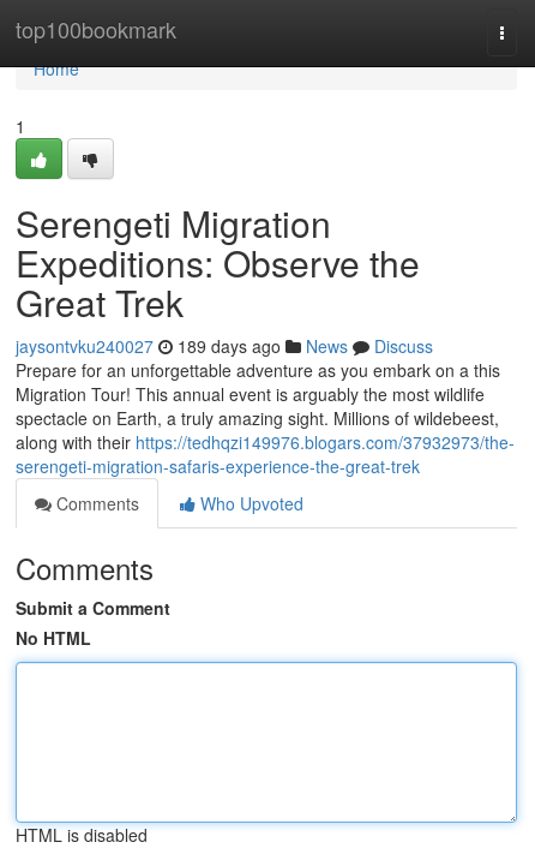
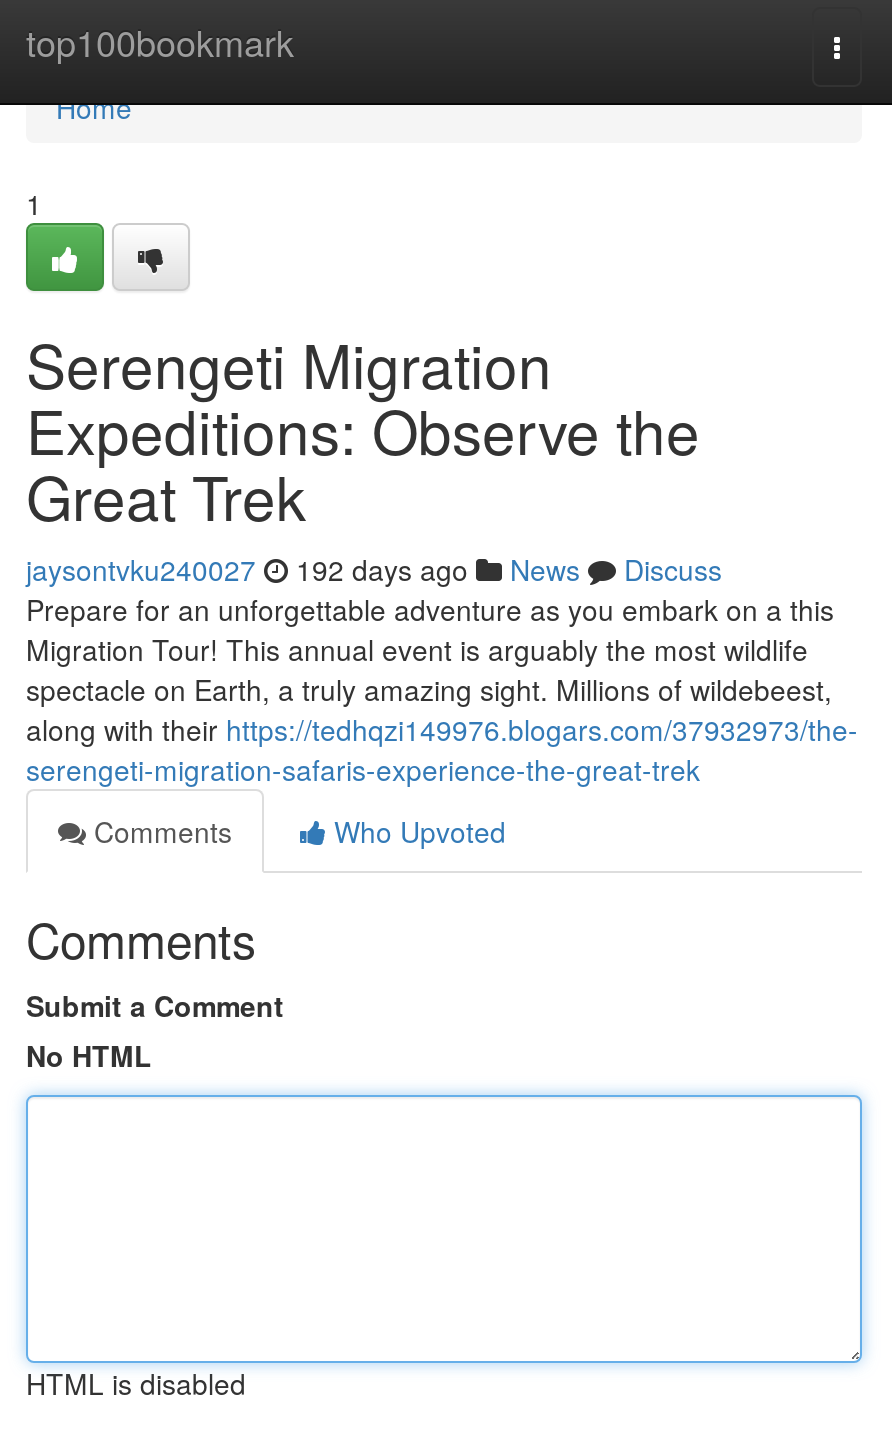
- jaysontvku240027 189 days ago News Discuss
+ jaysontvku240027 192 days ago News Discuss
